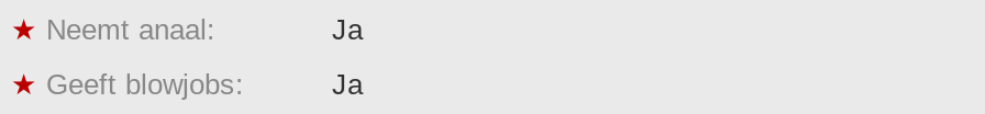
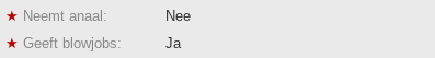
- Ja
+ Nee
